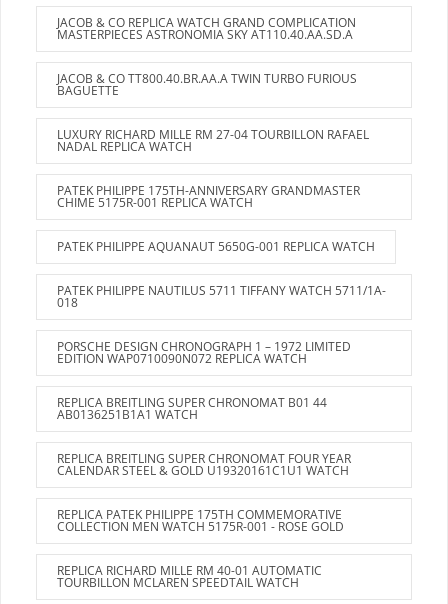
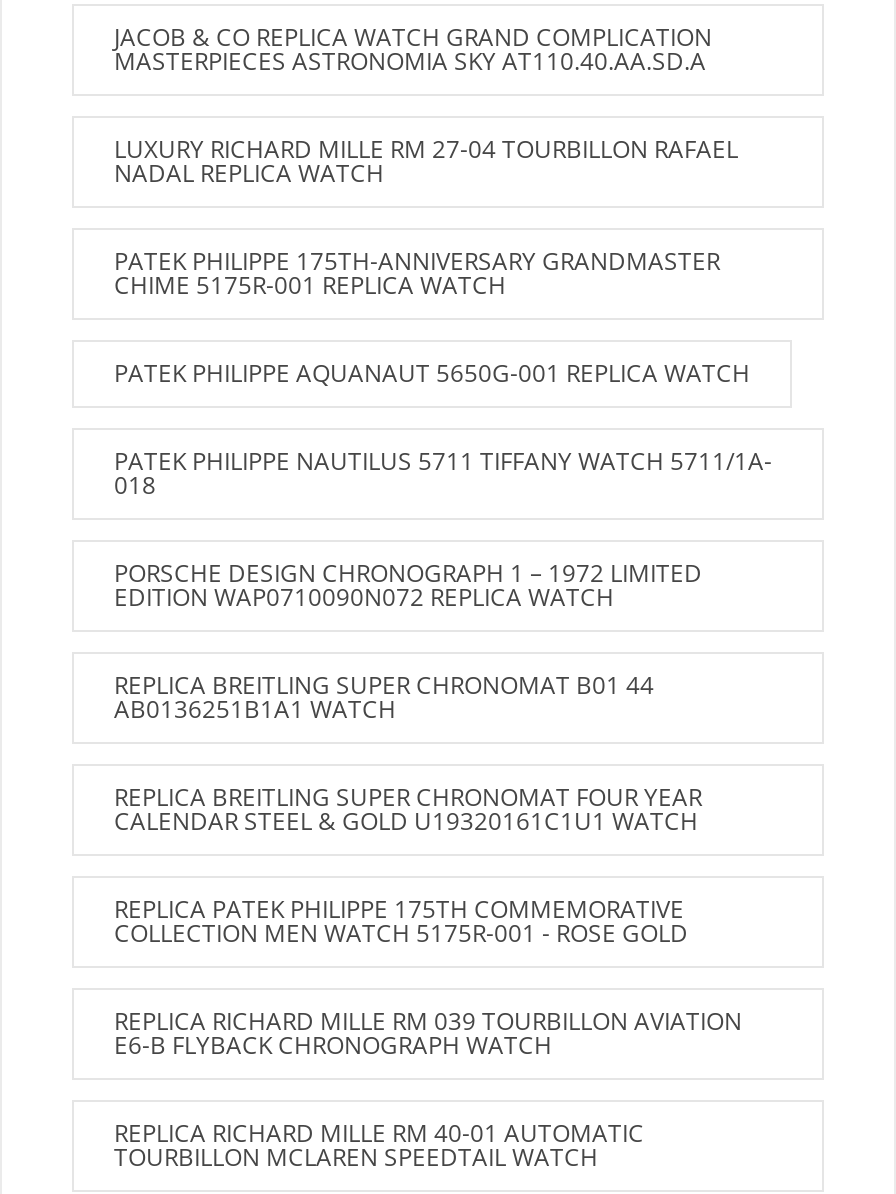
- JACOB & CO TT800.40.BR.AA.A TWIN TURBO FURIOUS
- BAGUETTE

moved up: LUXURY RICHARD MILLE RM 27-04 TOURBILLON RAFAEL | NADAL REPLICA WATCH | PATEK PHILIPPE 175TH-ANNIVERSARY GRANDMASTER | ... | REPLICA PATEK PHILIPPE 175TH COMMEMORATIVE | COLLECTION MEN WATCH 5175R-001 - ROSE GOLD

+ REPLICA RICHARD MILLE RM 039 TOURBILLON AVIATION
+ E6-B FLYBACK CHRONOGRAPH WATCH
